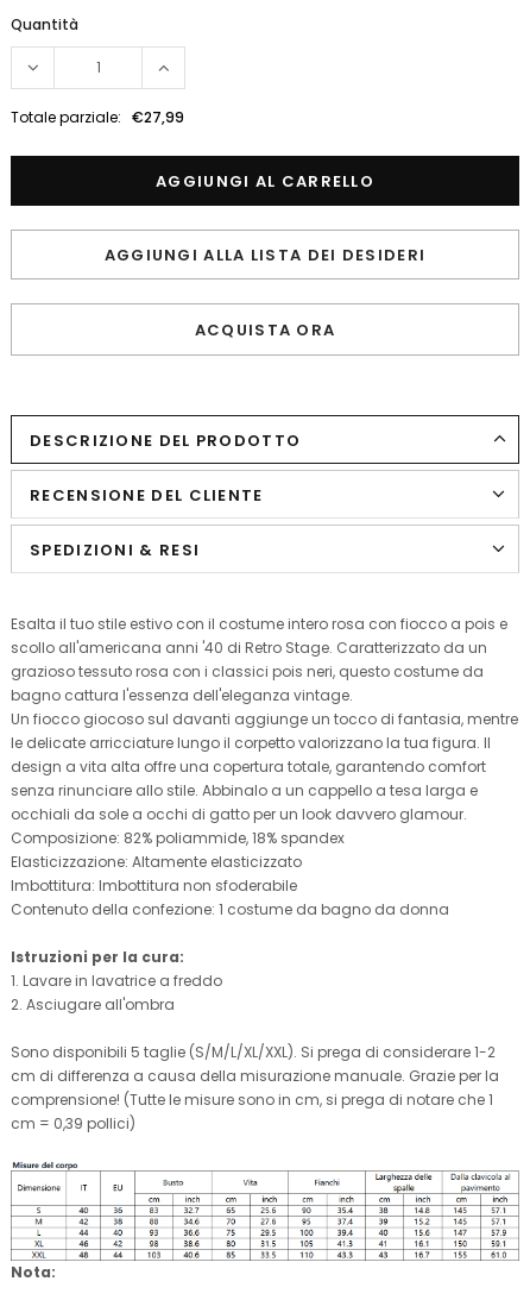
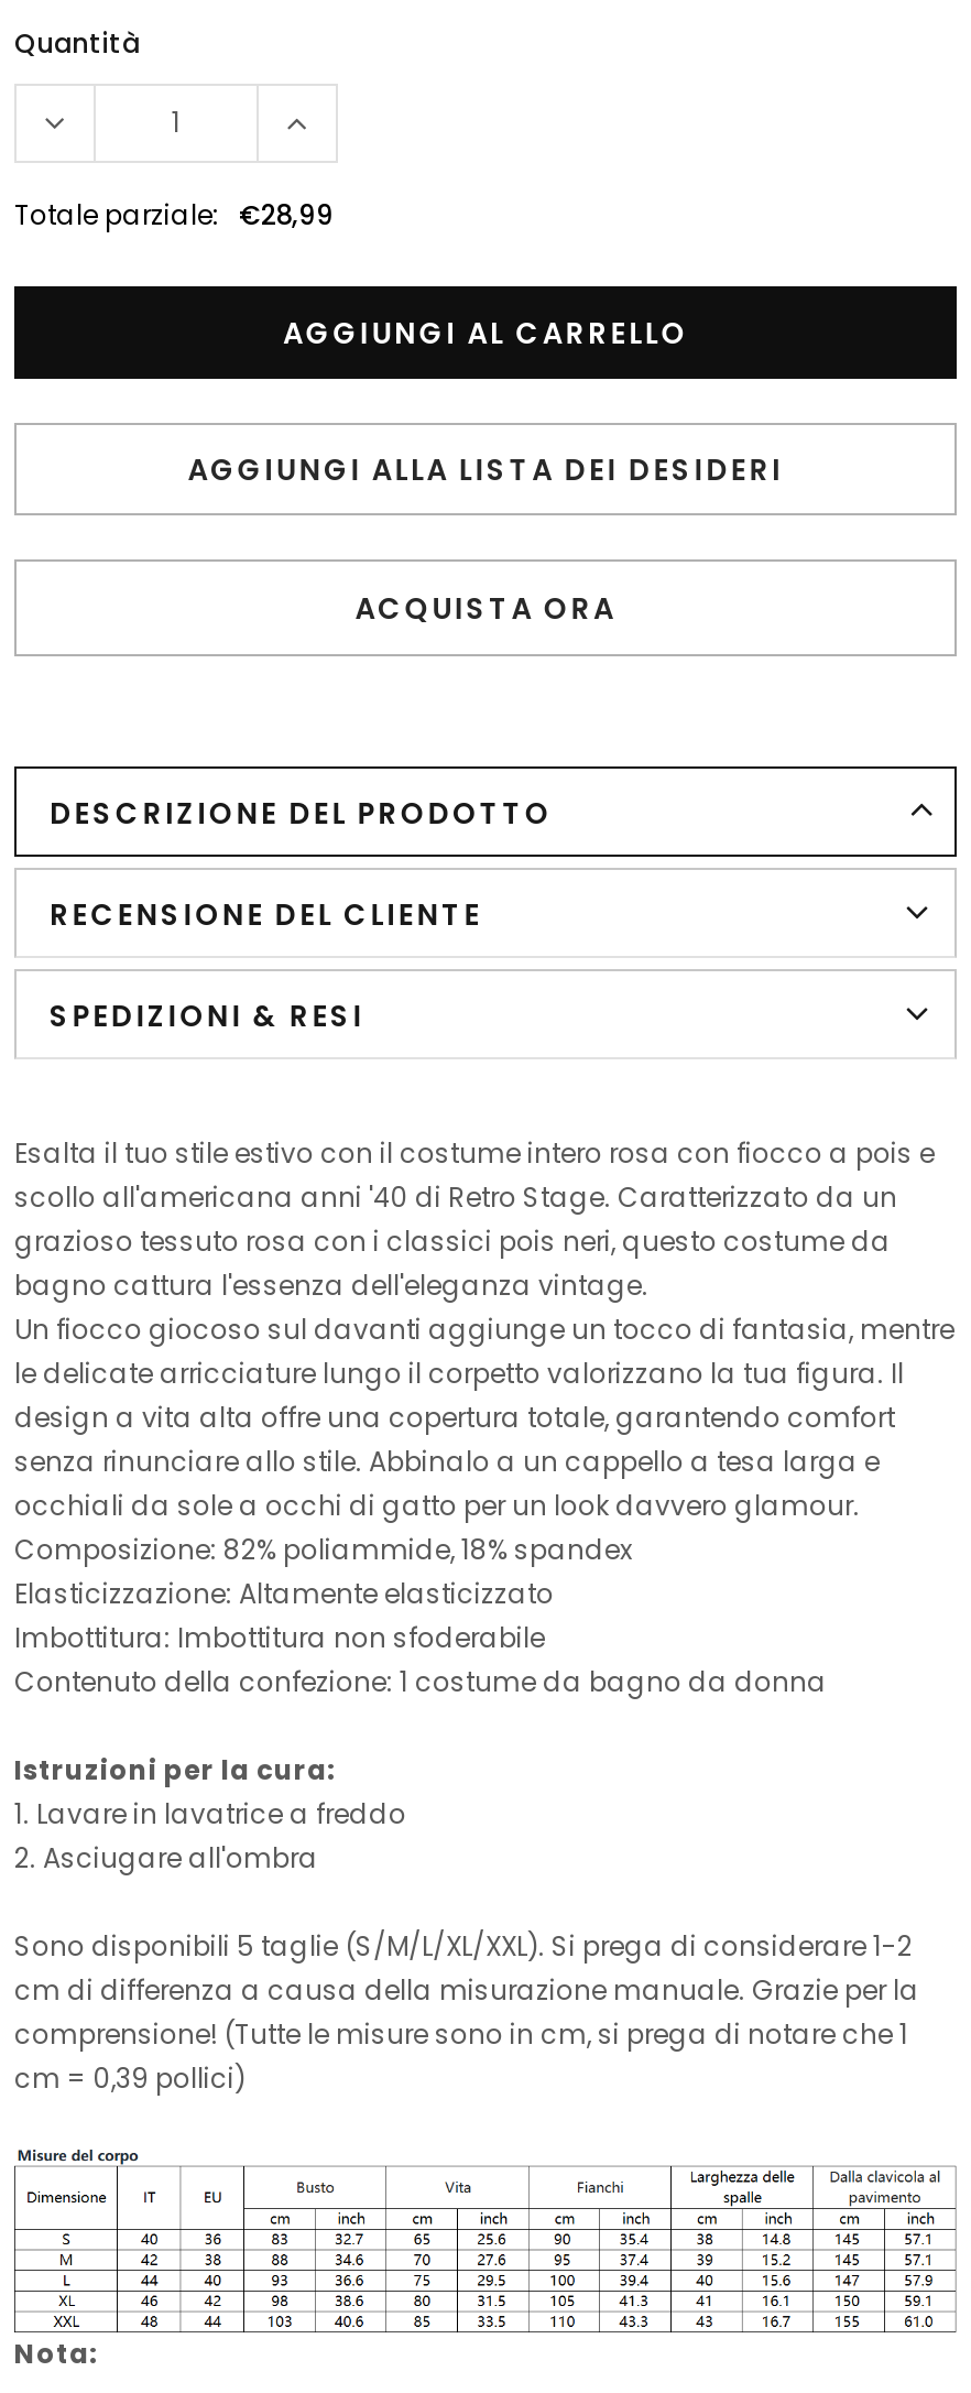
- Totale parziale: €27,99
+ Totale parziale: €28,99
